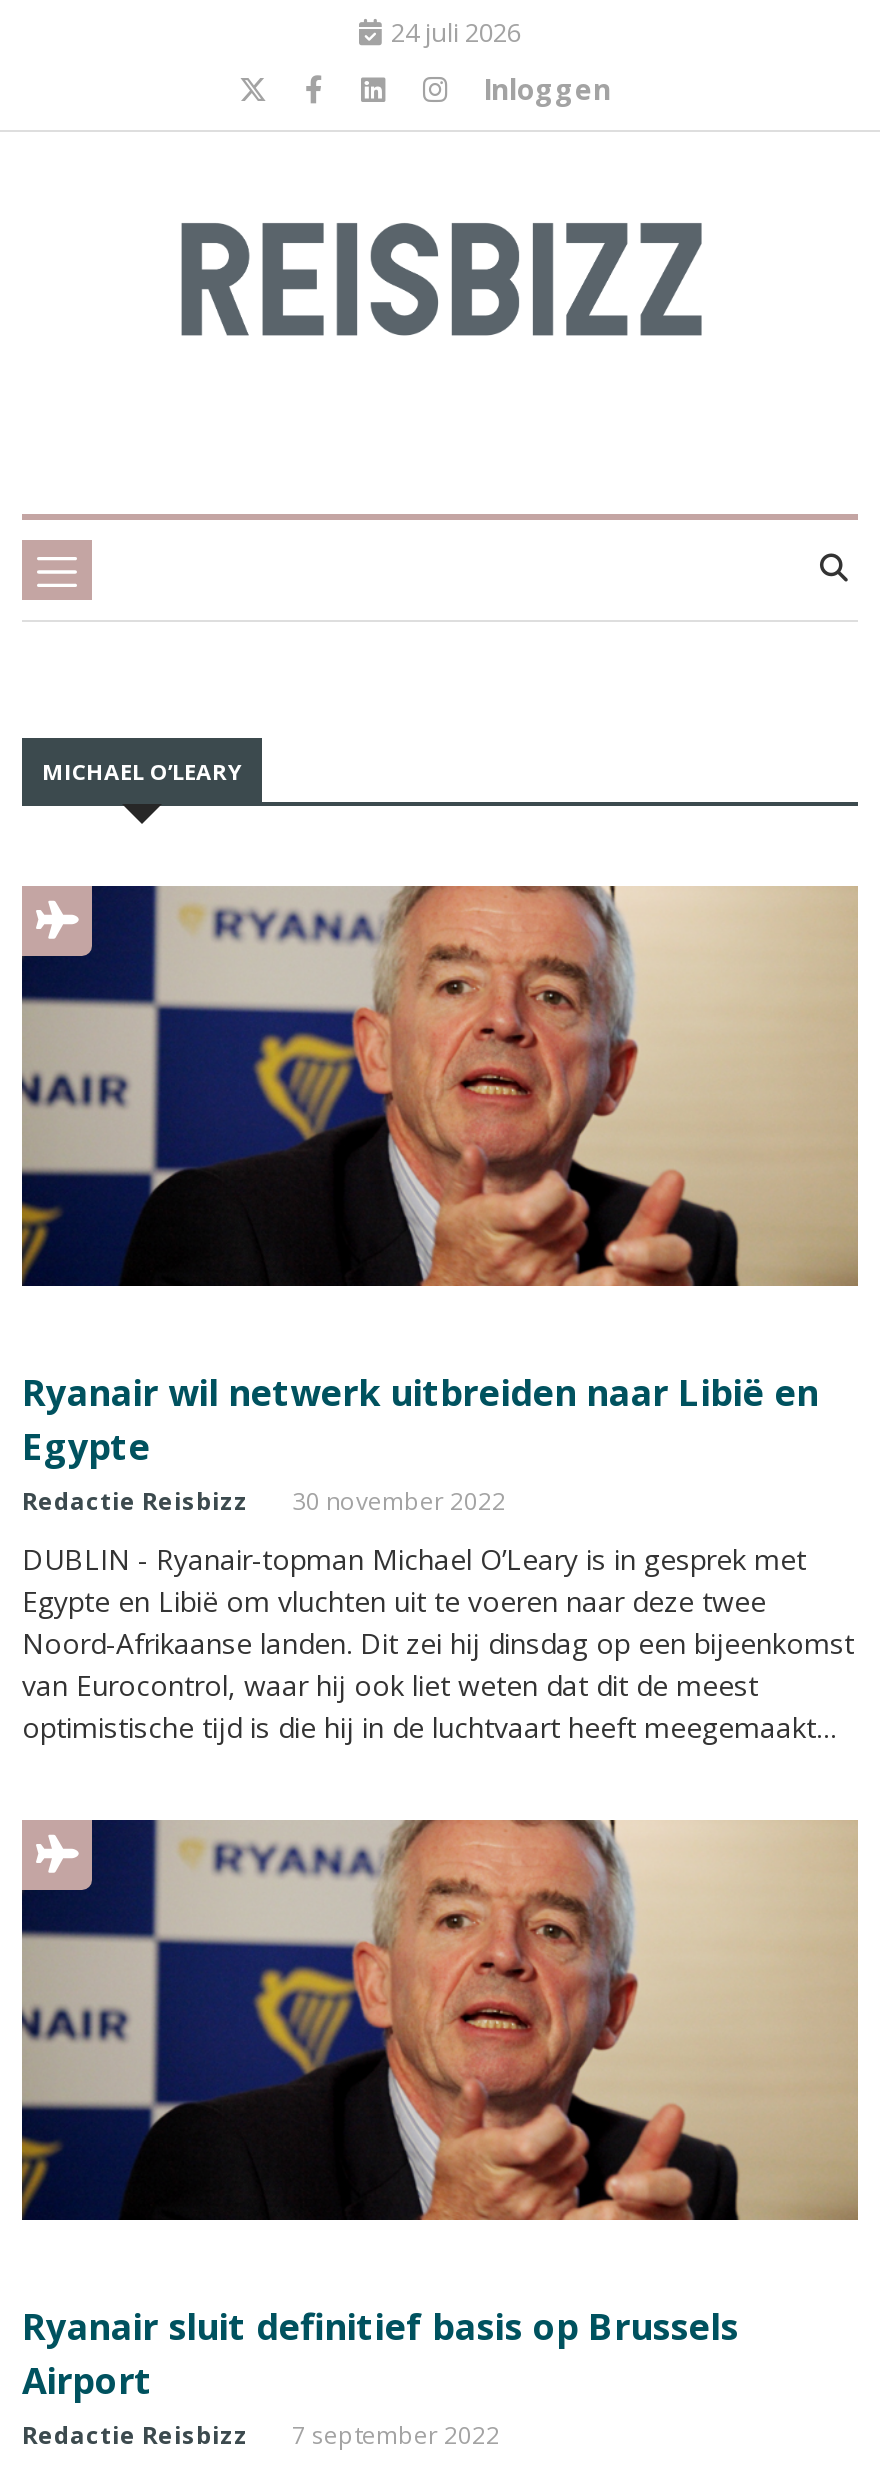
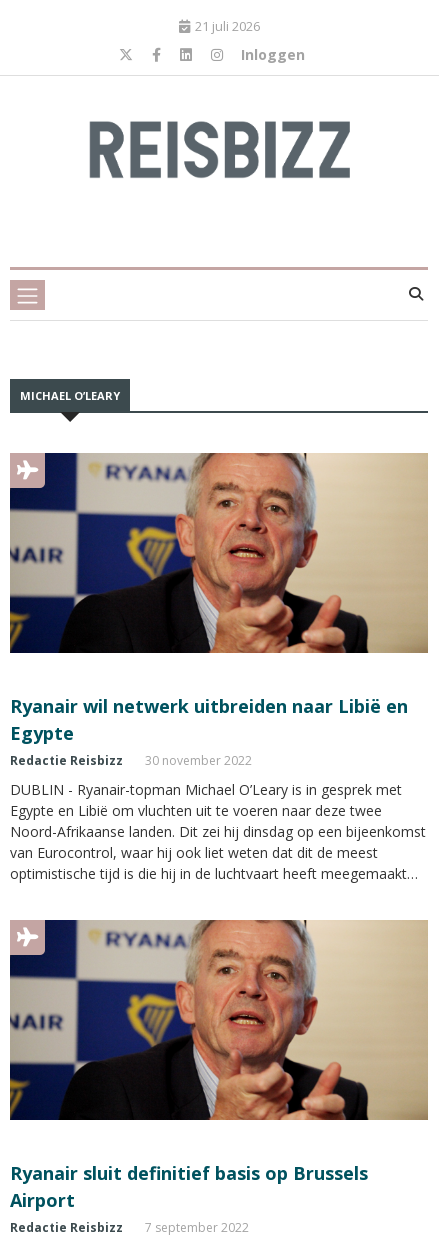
- 24 juli 2026
+ 21 juli 2026
